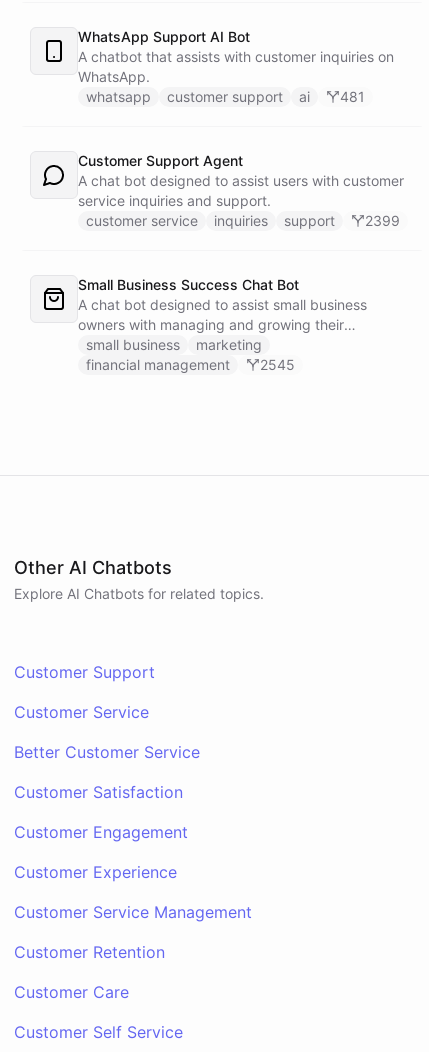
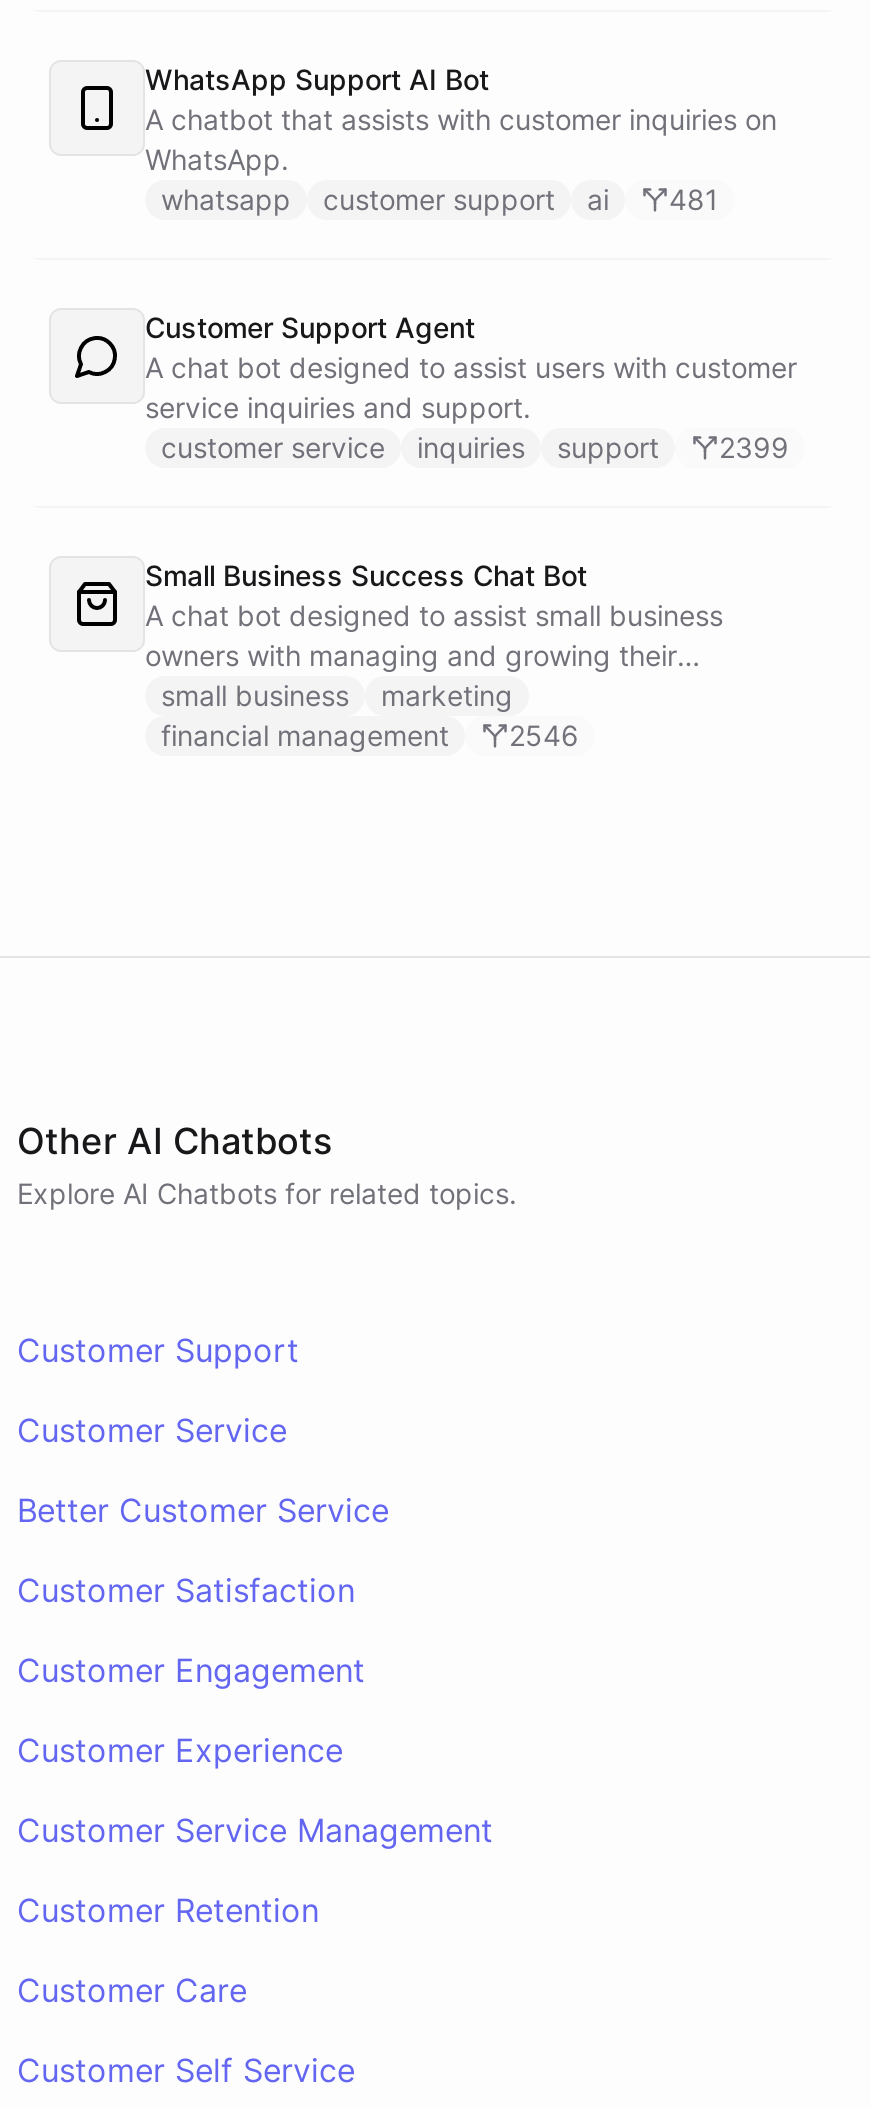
- financial management 2545
+ financial management 2546
